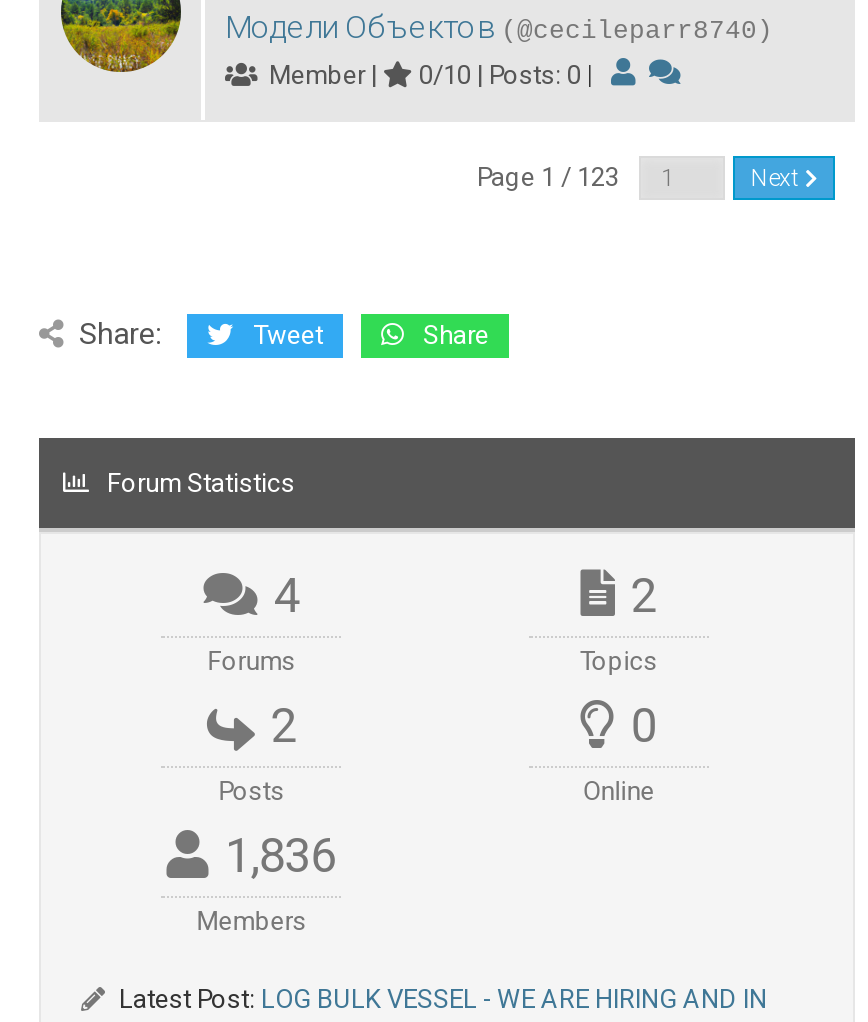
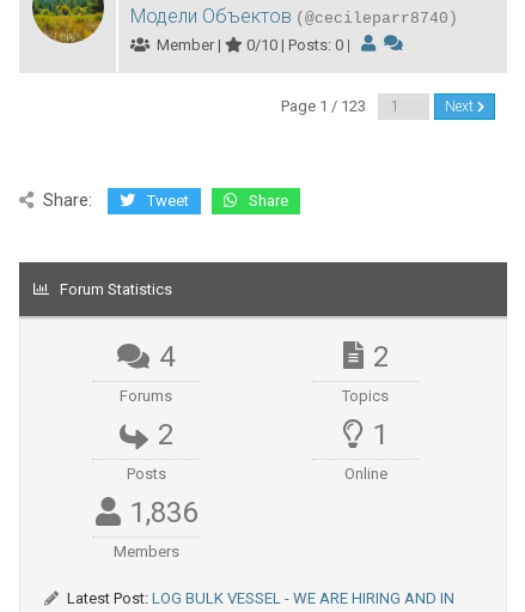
- 0
+ 1
